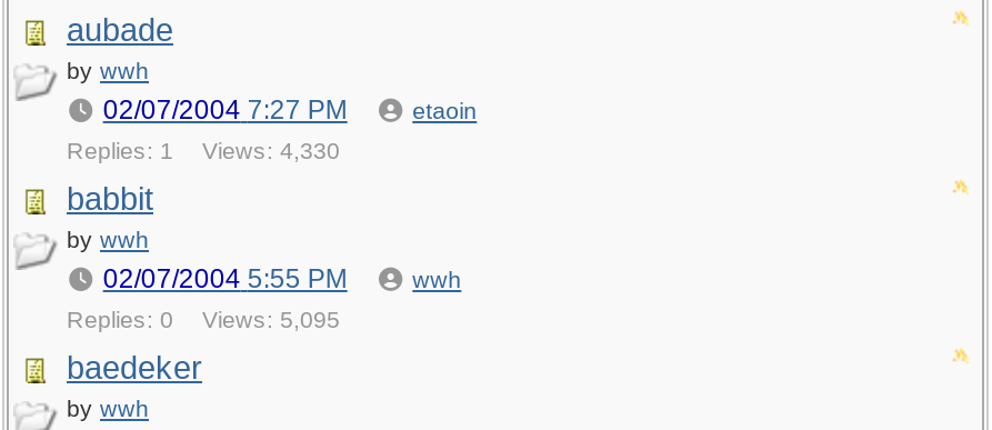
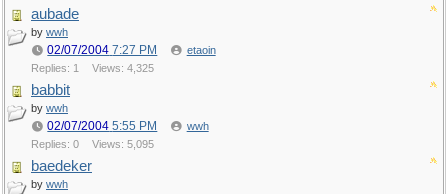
- Replies: 1 Views: 4,330
+ Replies: 1 Views: 4,325
